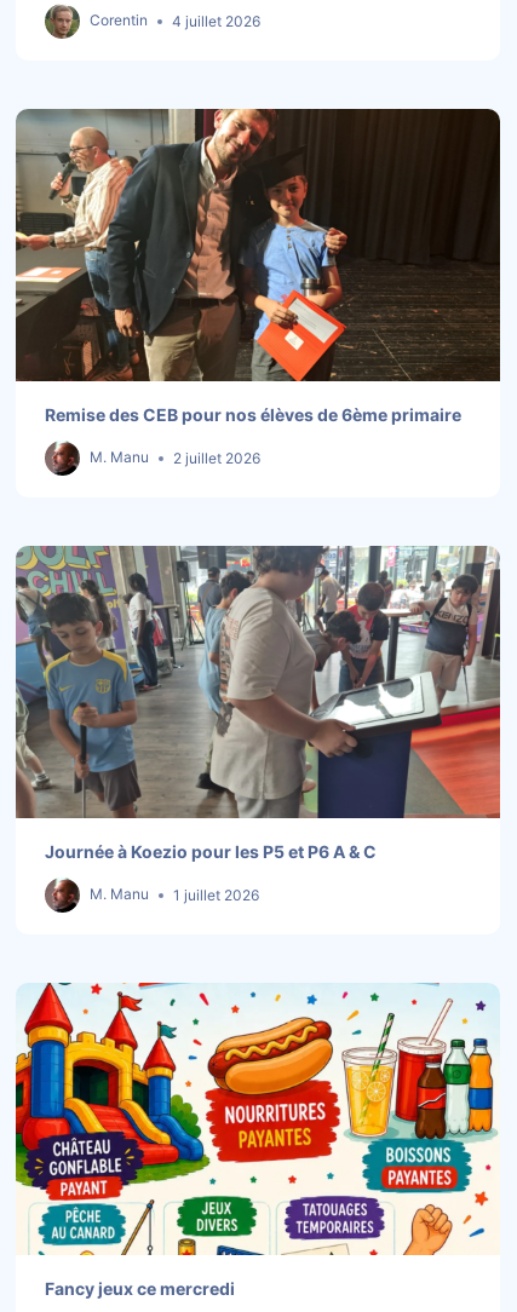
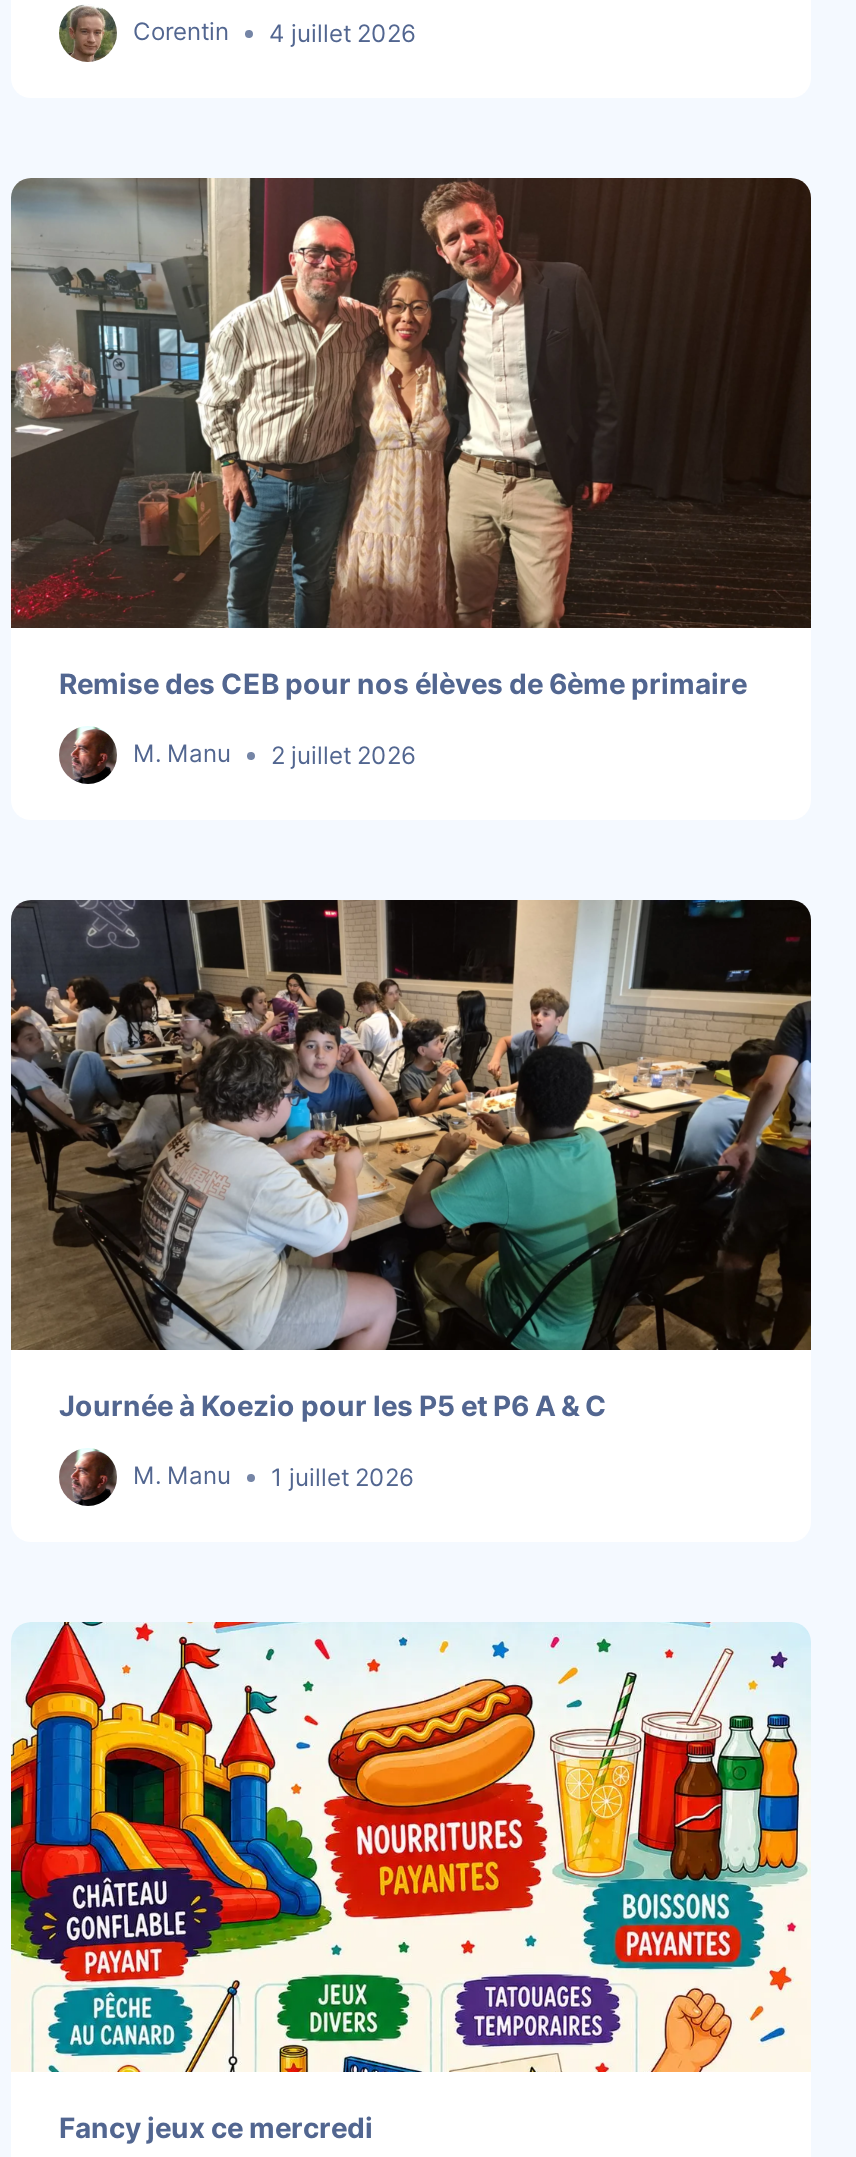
- [image]
+ [image]

- [image]
+ [image]
